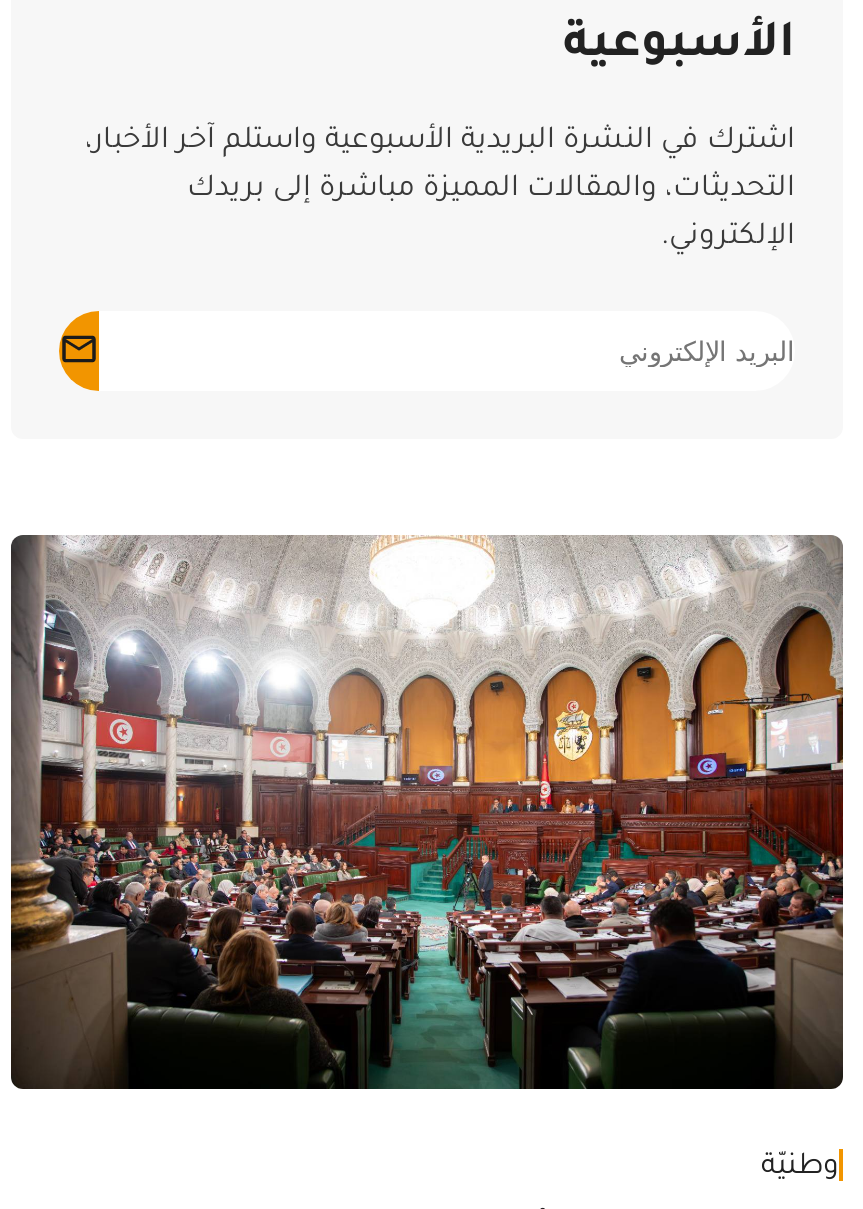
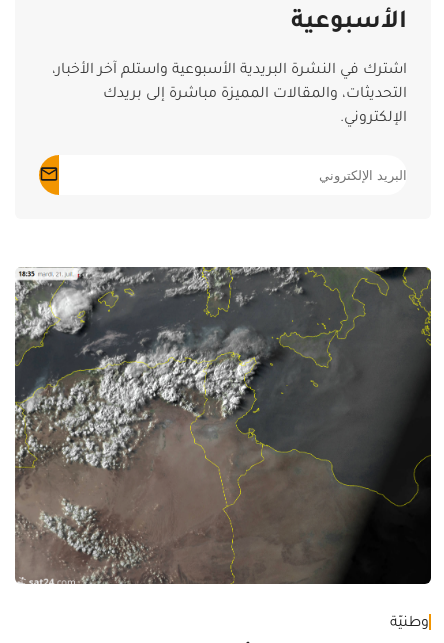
- [image]
+ [image]
